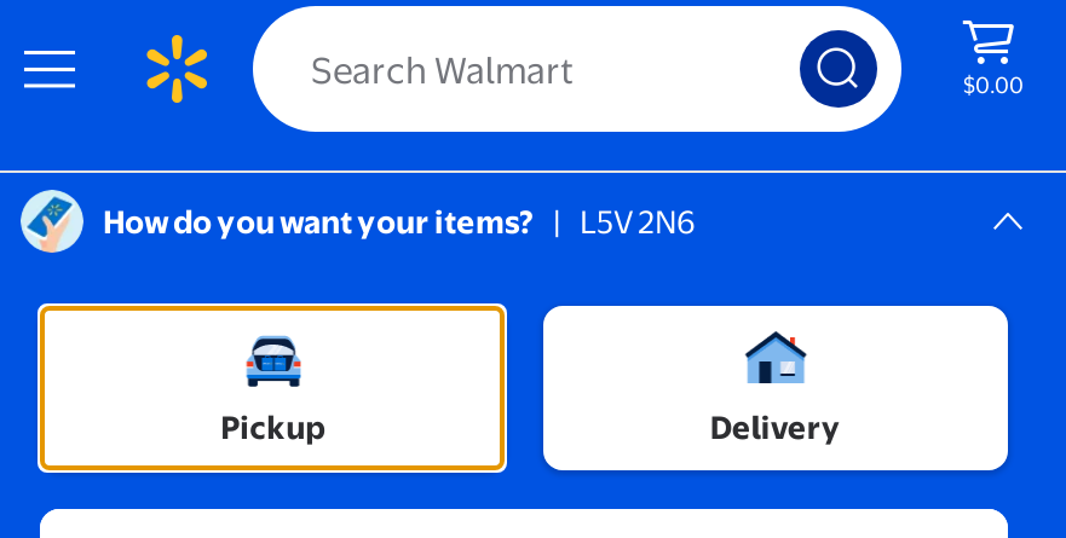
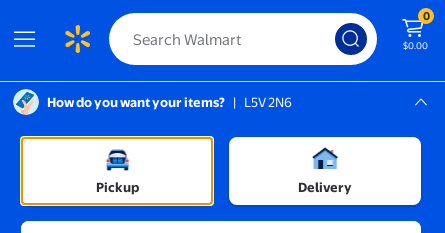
+ 0
